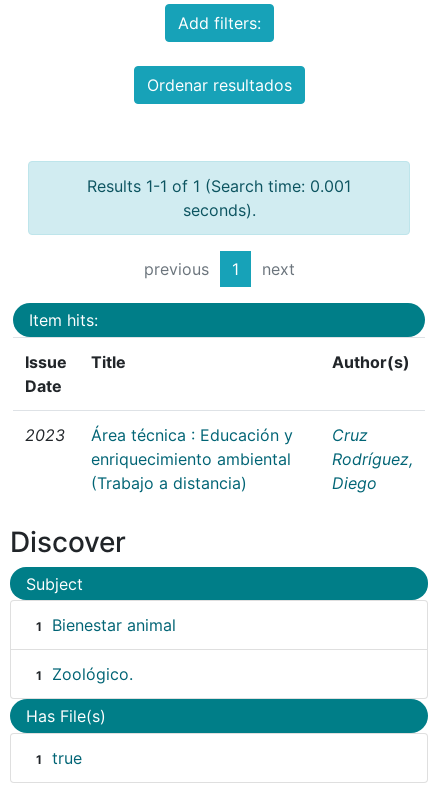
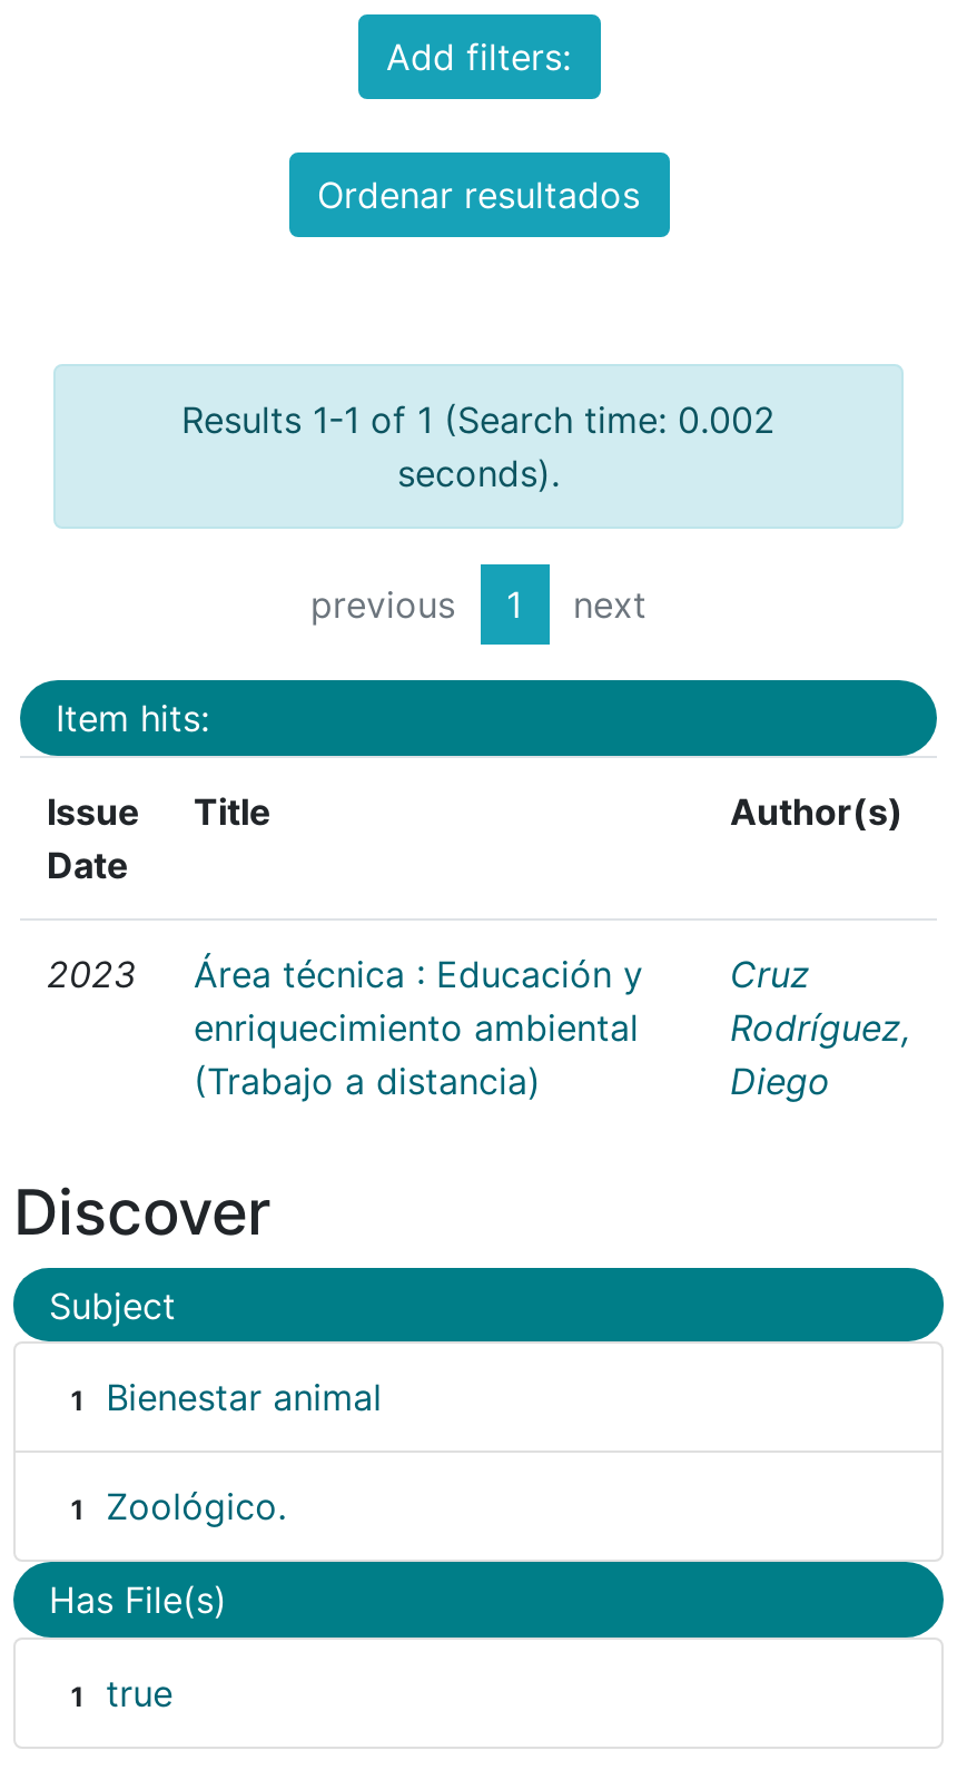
- Results 1-1 of 1 (Search time: 0.001
+ Results 1-1 of 1 (Search time: 0.002
